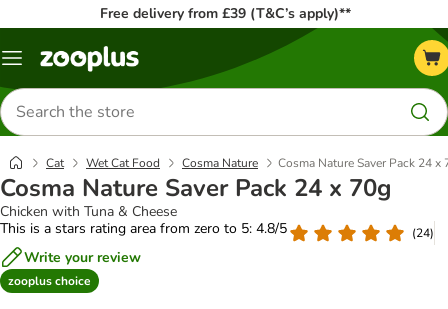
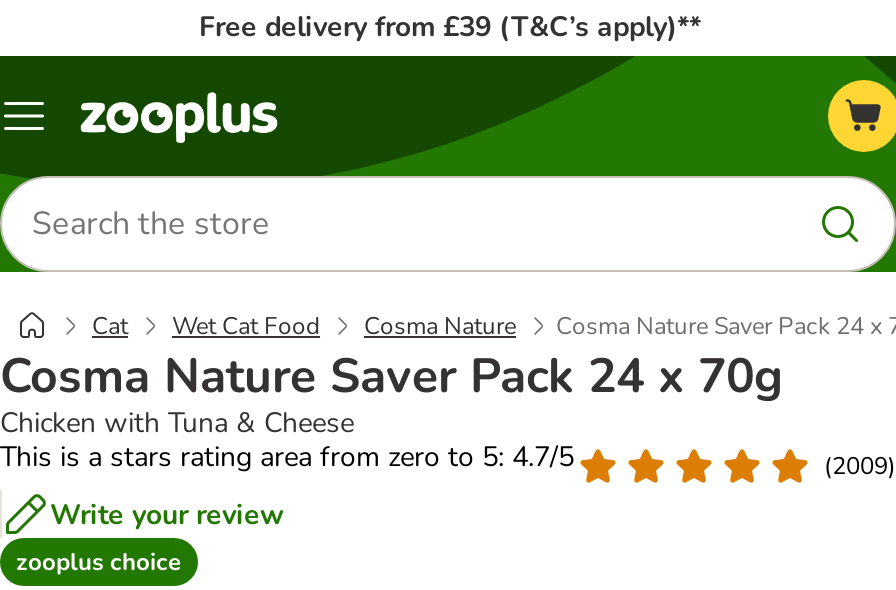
- This is a stars rating area from zero to 5: 4.8/5
+ This is a stars rating area from zero to 5: 4.7/5

- (24)
+ (2009)
